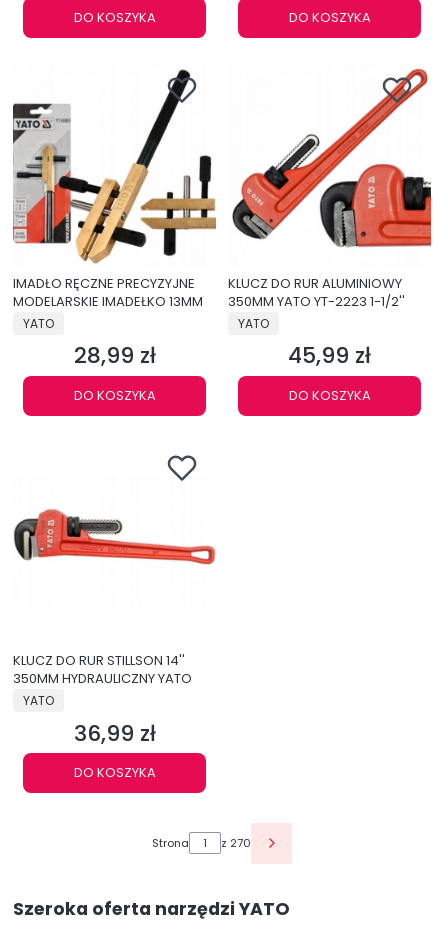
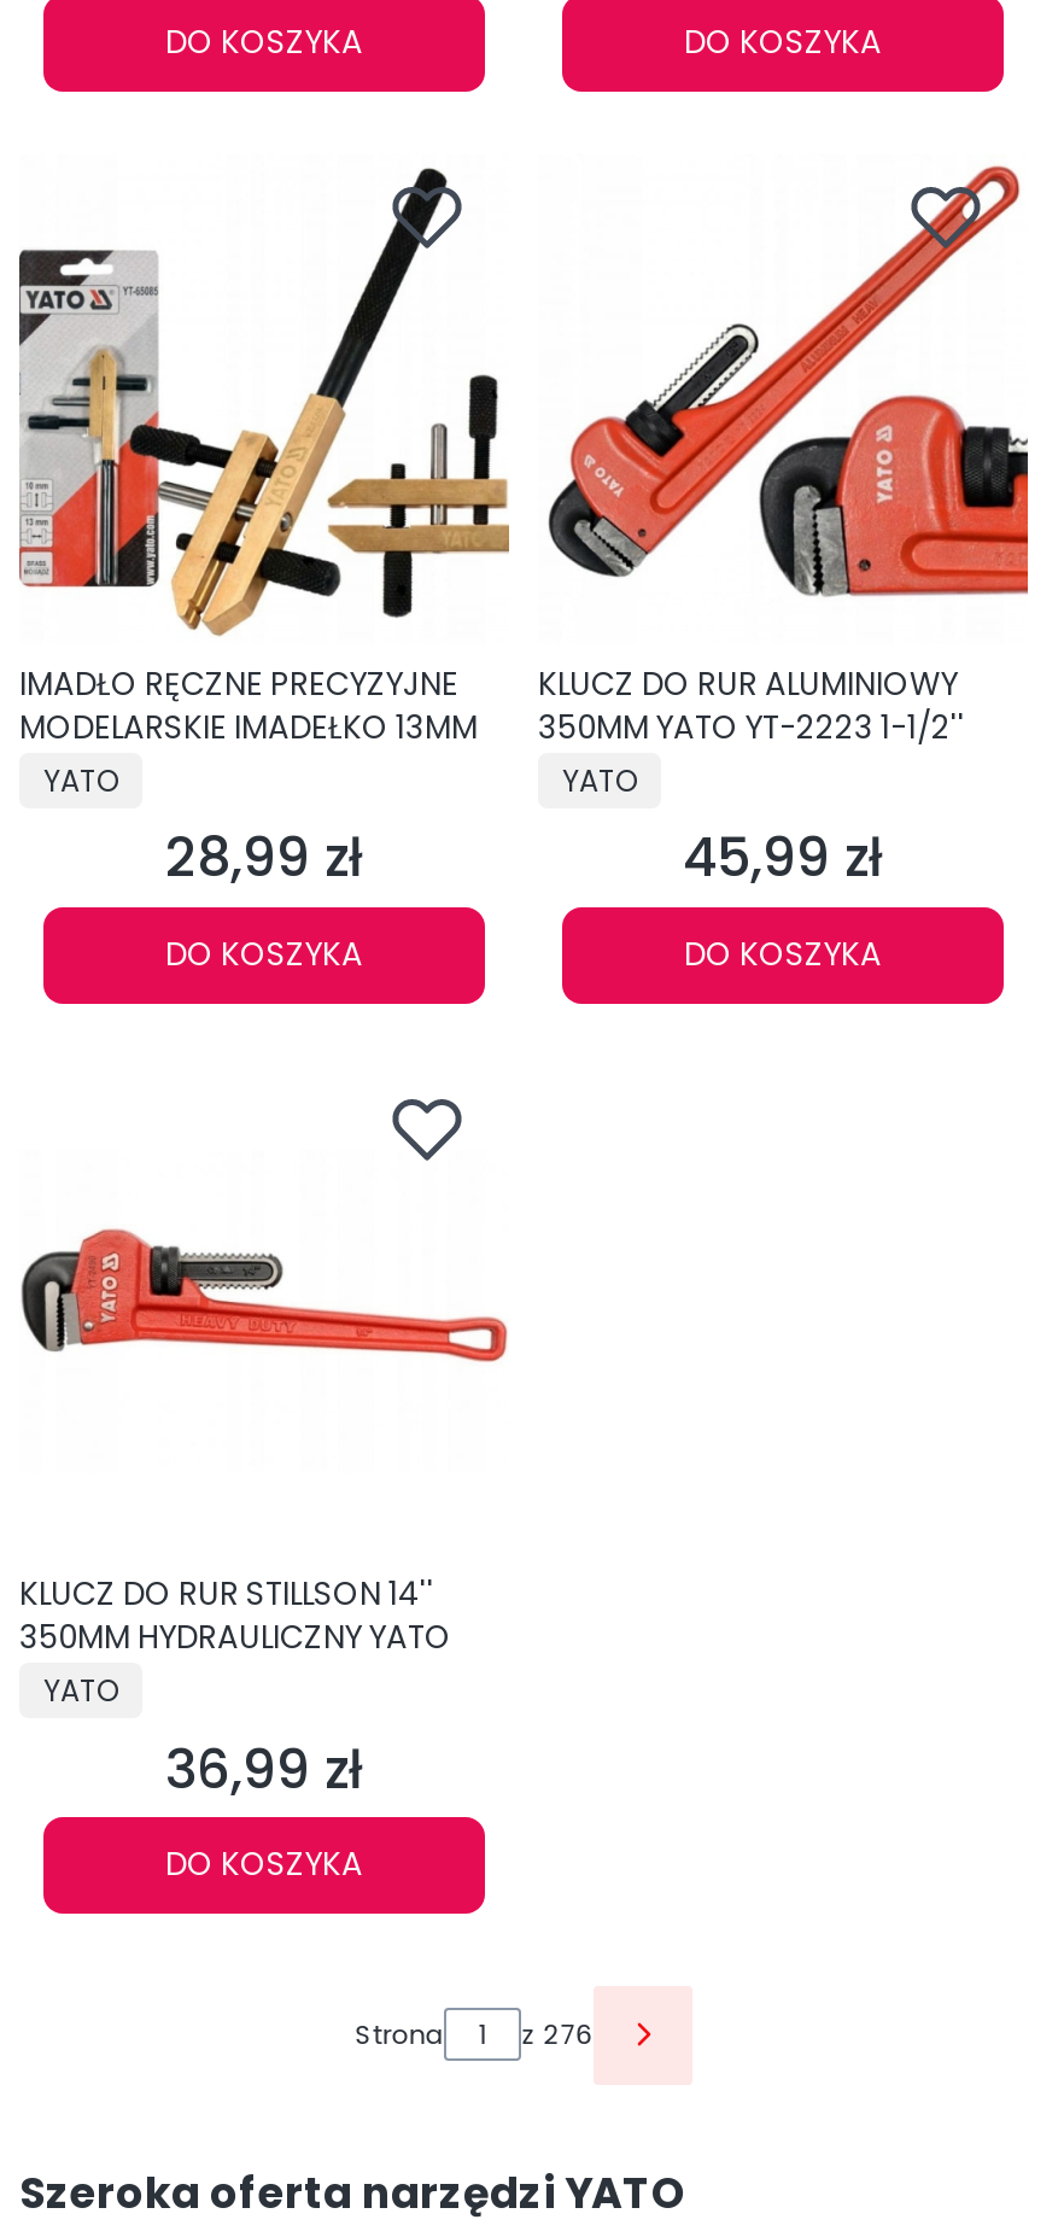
- Strona z 270
+ Strona z 276
